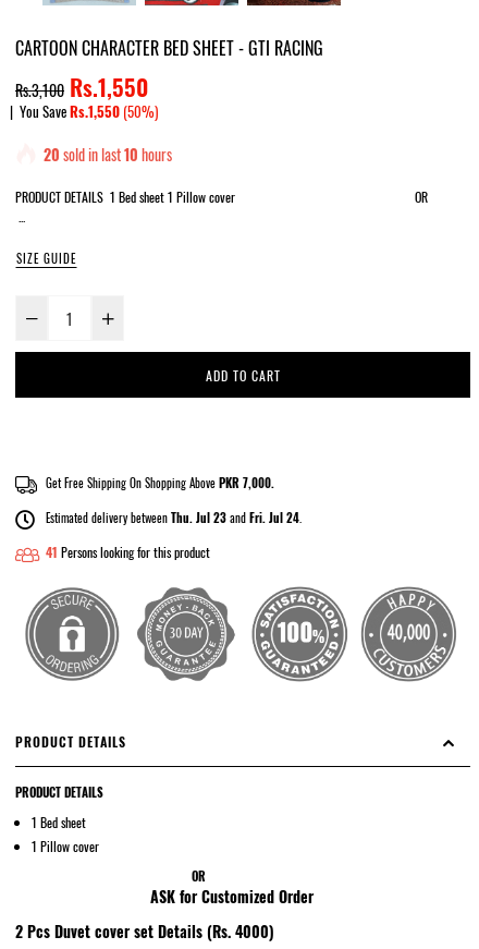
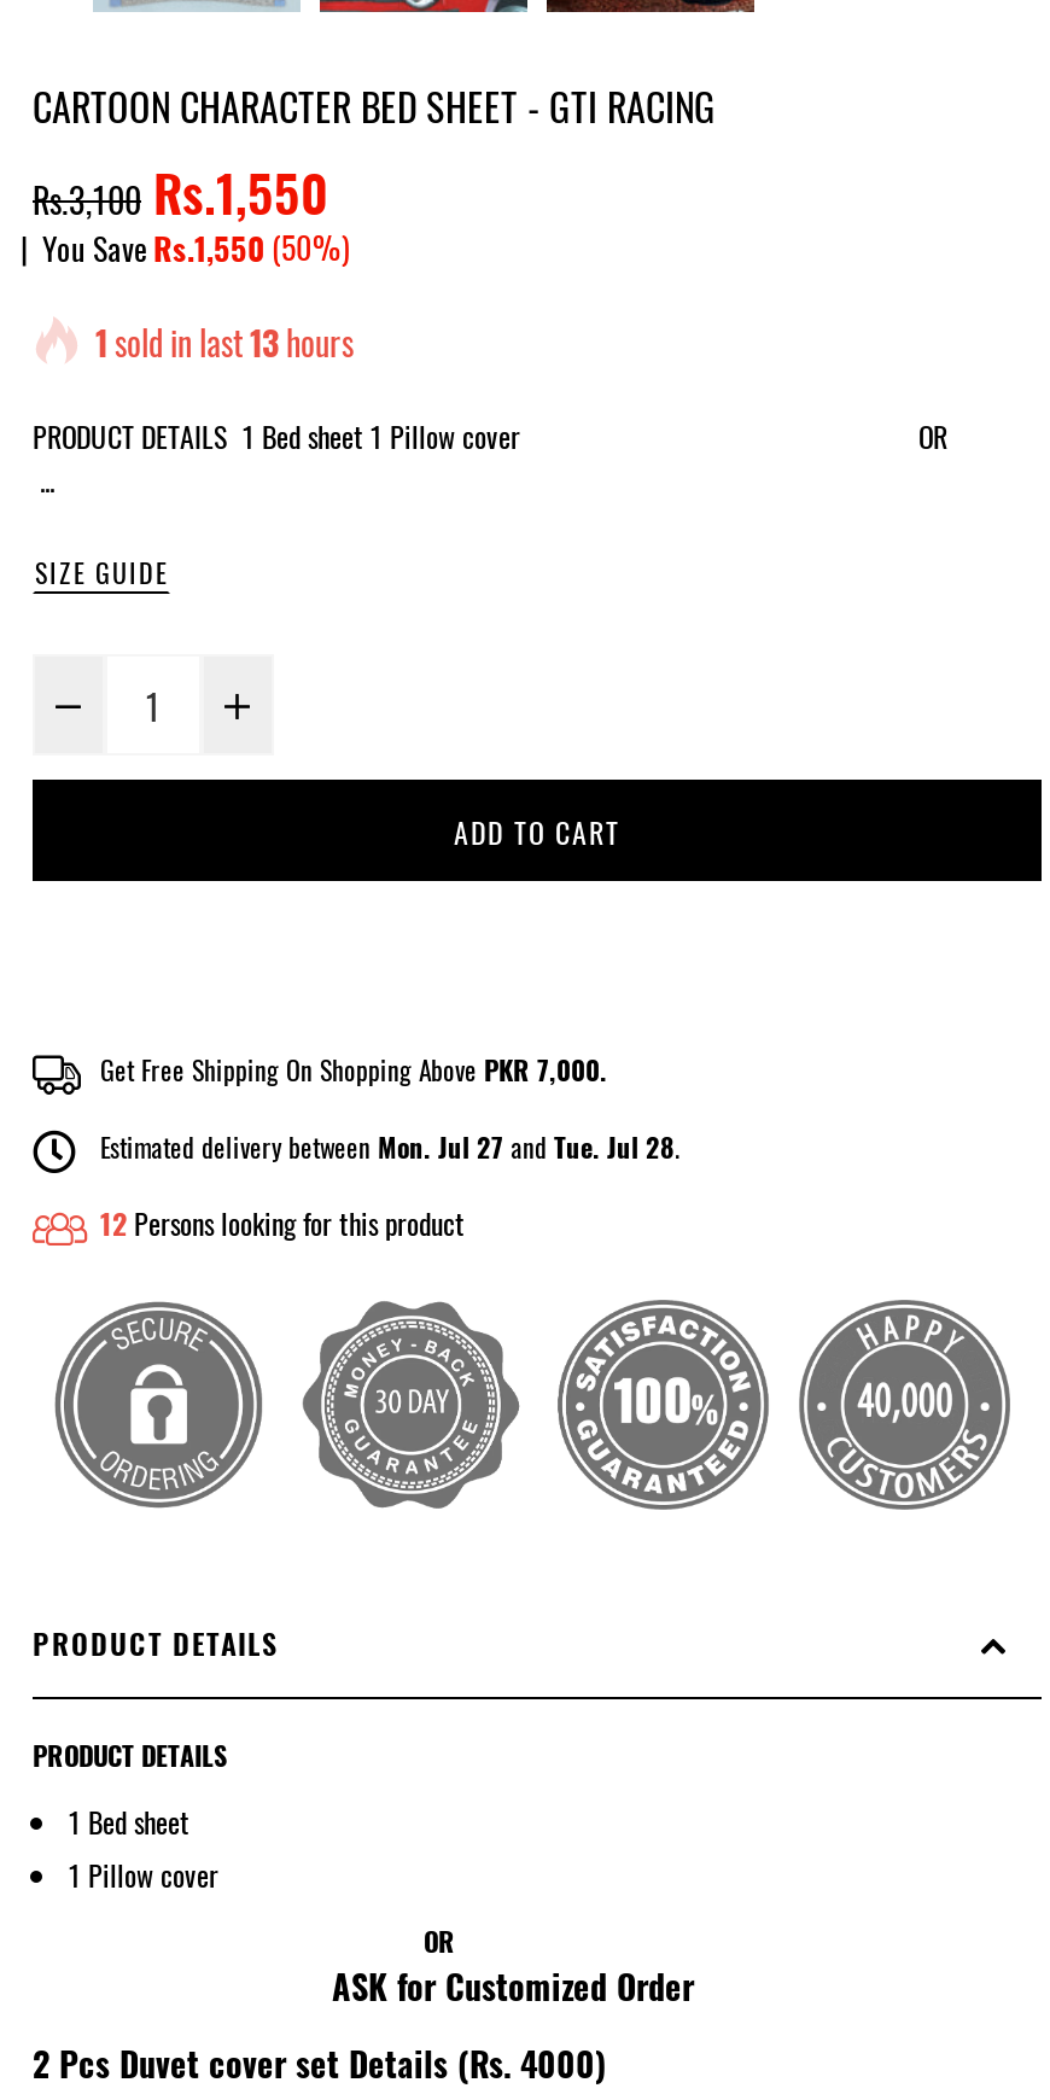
- 20 sold in last10hours
+ 1 sold in last13hours

- Estimated delivery between Thu. Jul 23 and Fri. Jul 24
+ Estimated delivery between Mon. Jul 27 and Tue. Jul 28

- 41 Persons looking for this product
+ 12 Persons looking for this product
